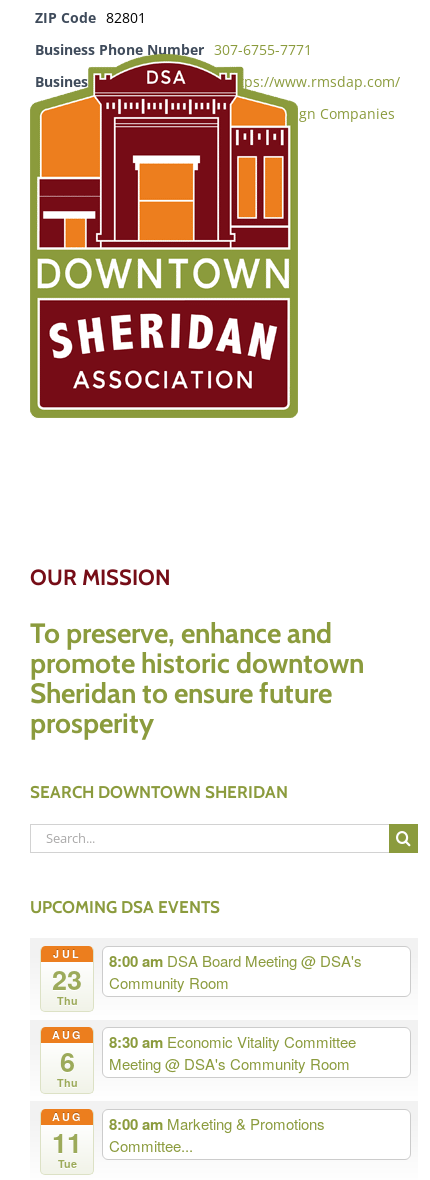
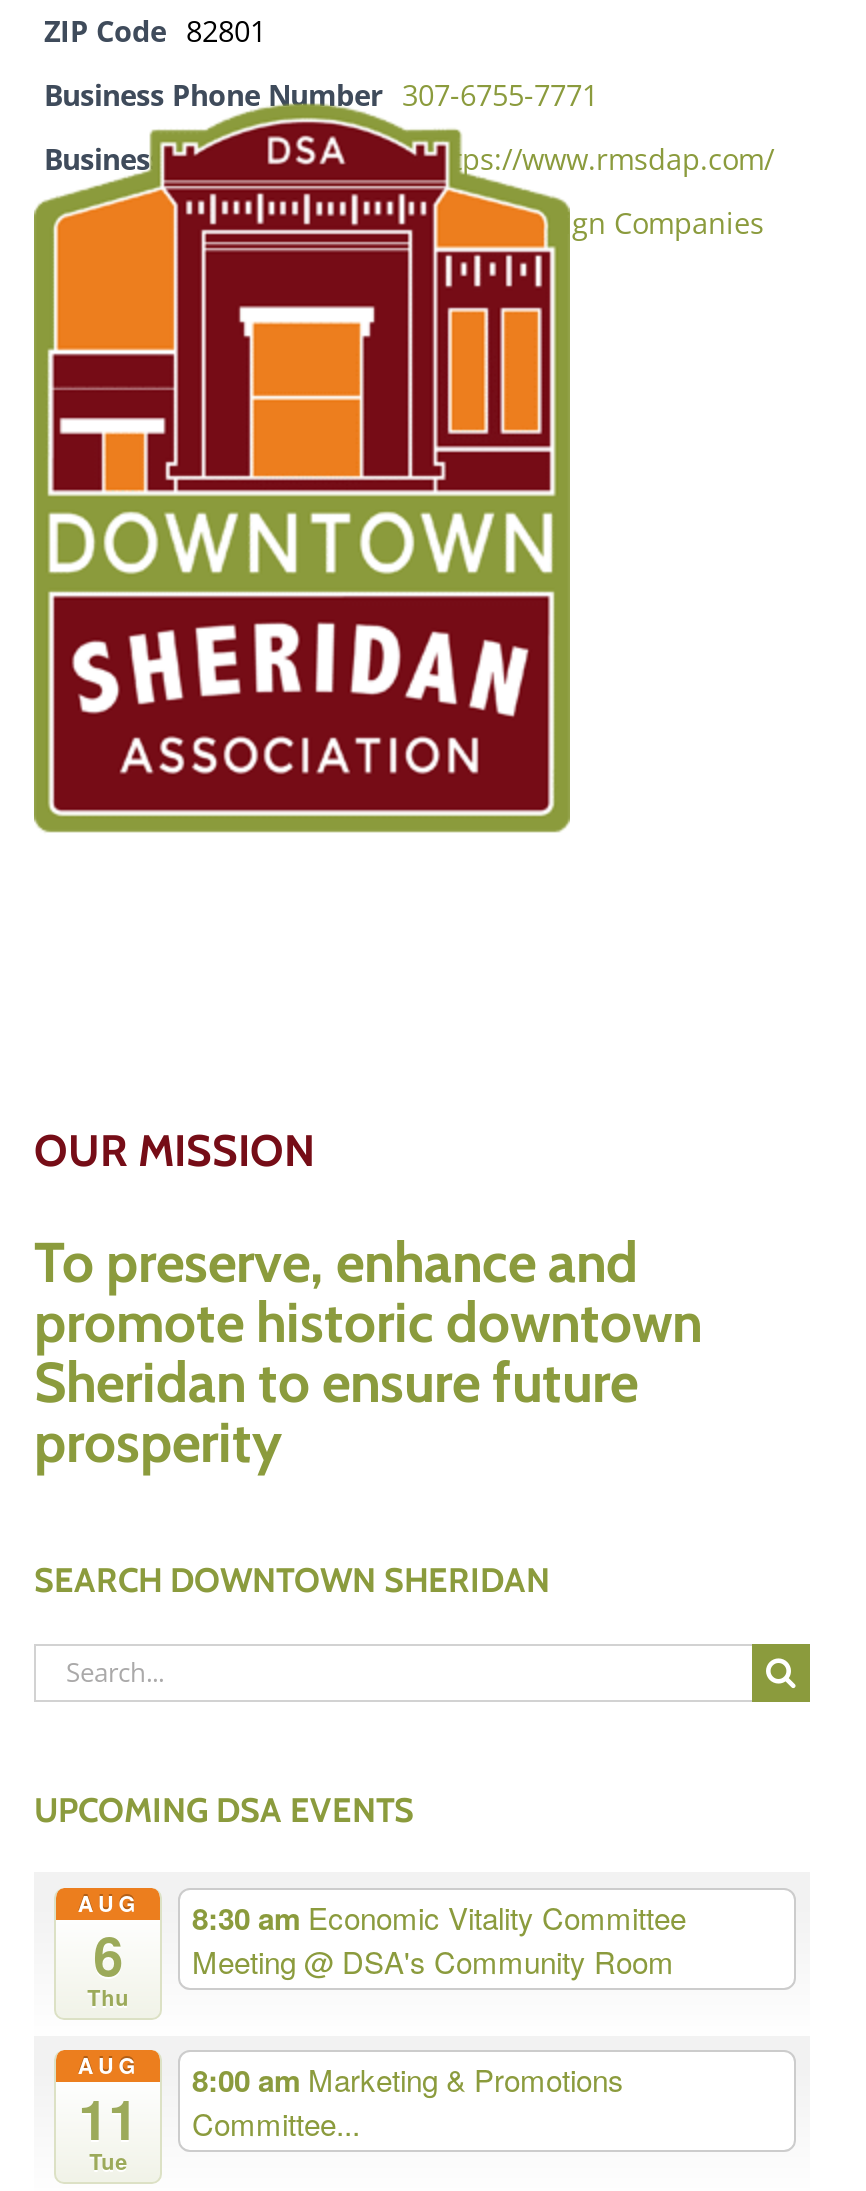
- JUL
- 23
- Thu

- 8:00 am DSA Board Meeting @ DSA's
- Community Room
